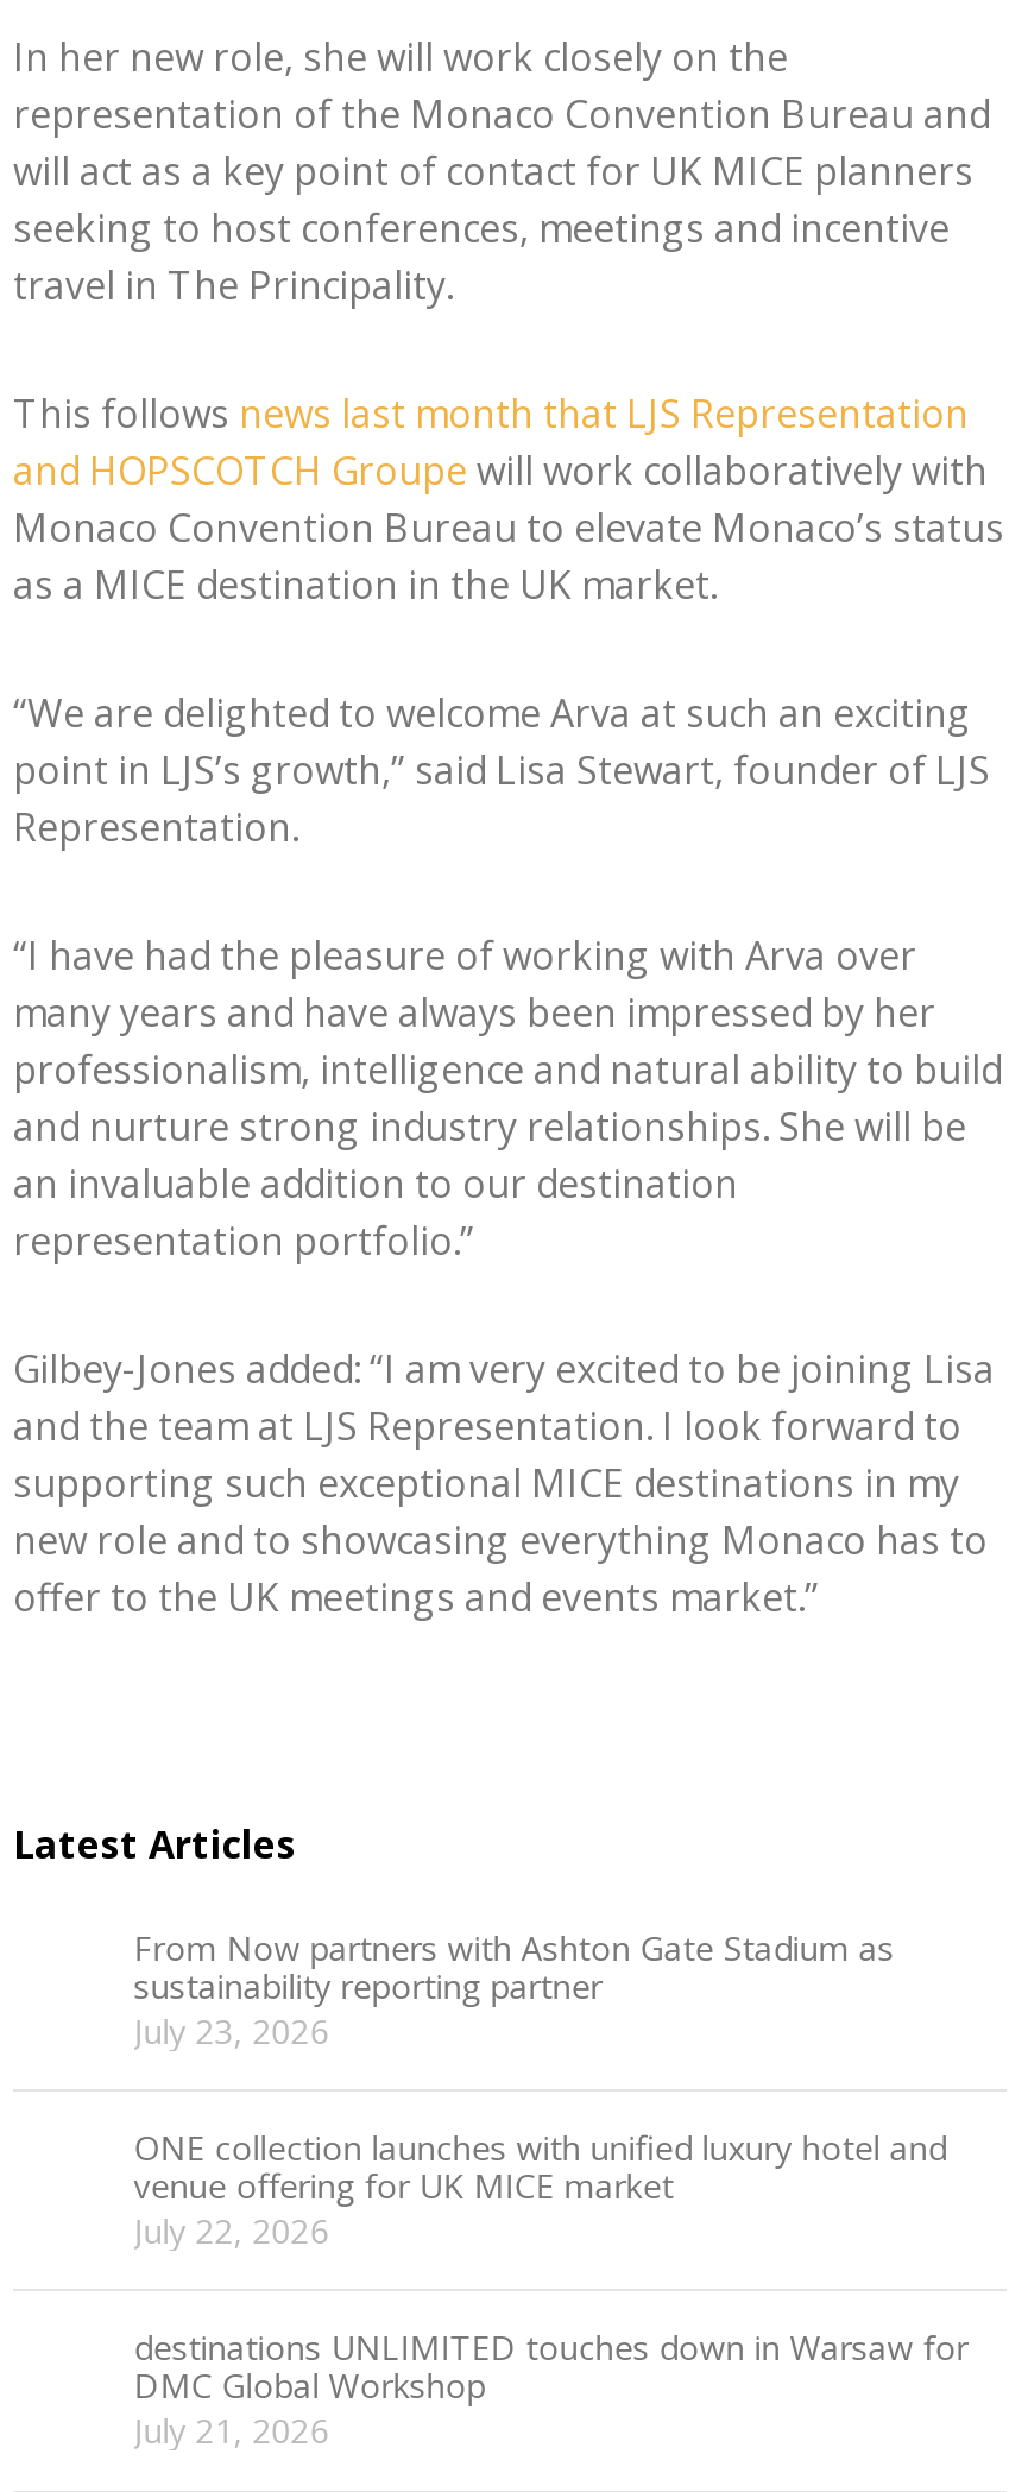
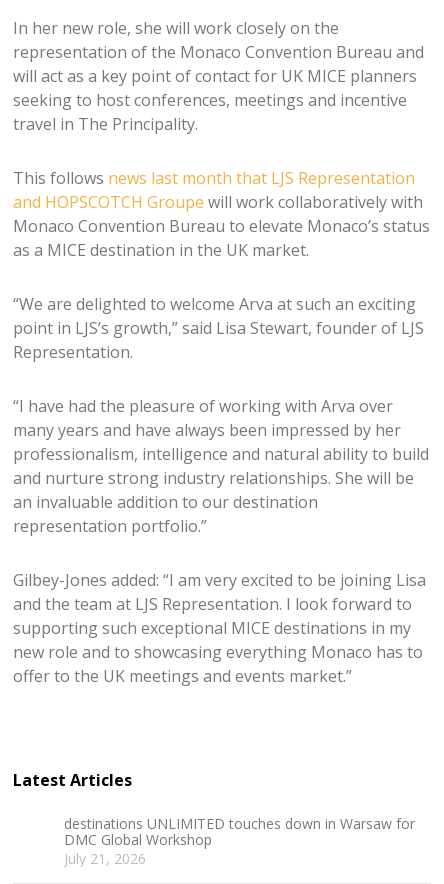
- From Now partners with Ashton Gate Stadium as
- sustainability reporting partner
- July 23, 2026
- ONE collection launches with unified luxury hotel and
- venue offering for UK MICE market
- July 22, 2026
